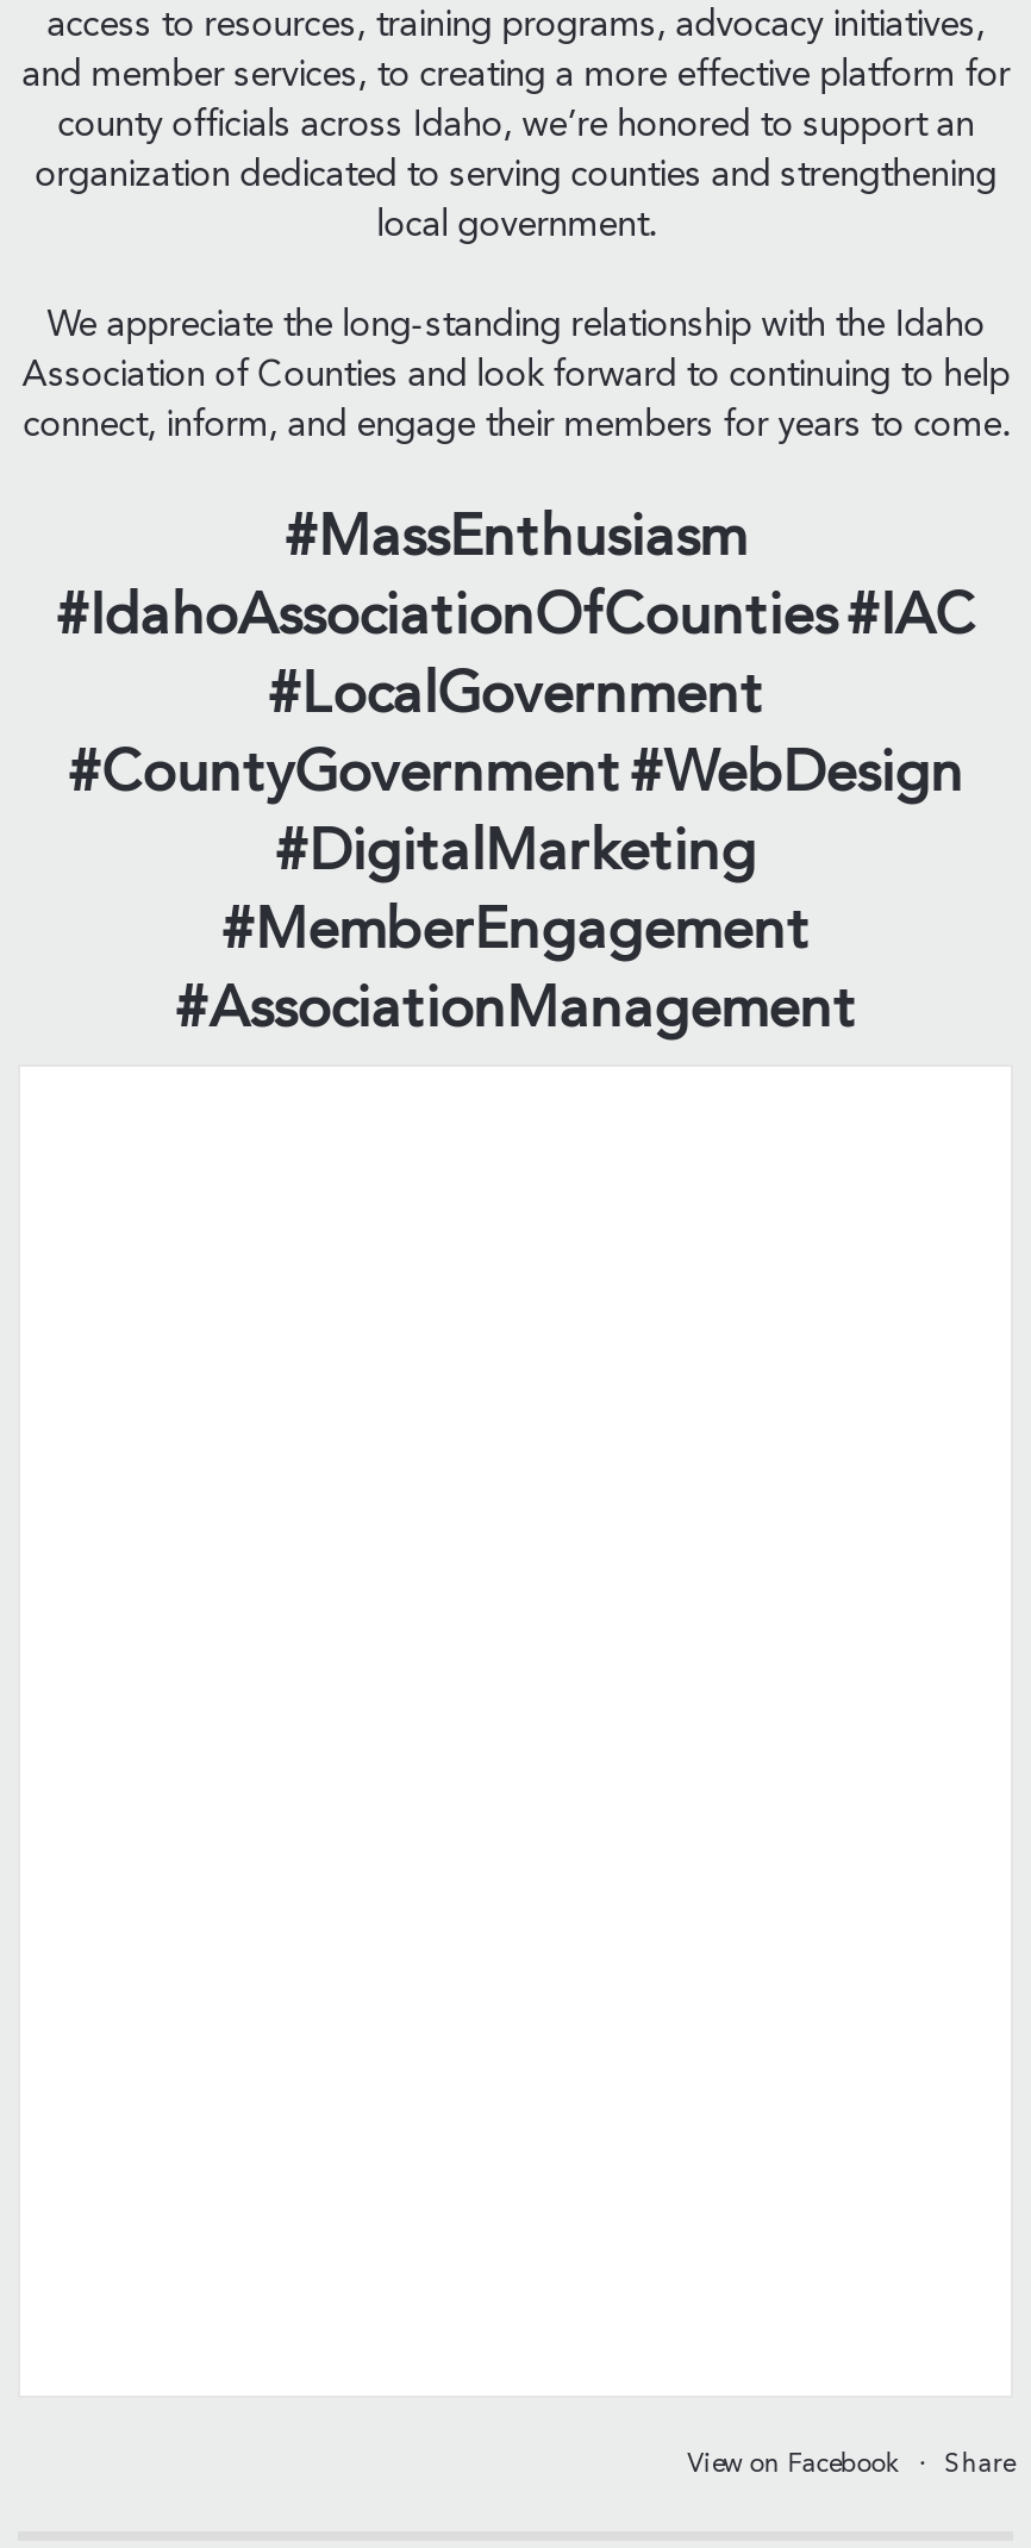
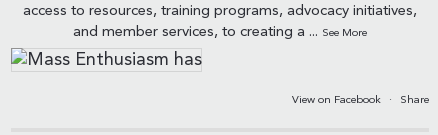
- and member services, to creating a more effective platform for
- county officials across Idaho, we’re honored to support an
- organization dedicated to serving counties and strengthening
- local government.
- We appreciate the long-standing relationship with the Idaho
- Association of Counties and look forward to continuing to help
- connect, inform, and engage their members for years to come.
- #MassEnthusiasm
- #IdahoAssociationOfCounties #IAC
- #LocalGovernment
- #CountyGovernment #WebDesign
- #DigitalMarketing
- #MemberEngagement
- #AssociationManagement
+ and member services, to creating a... See More
